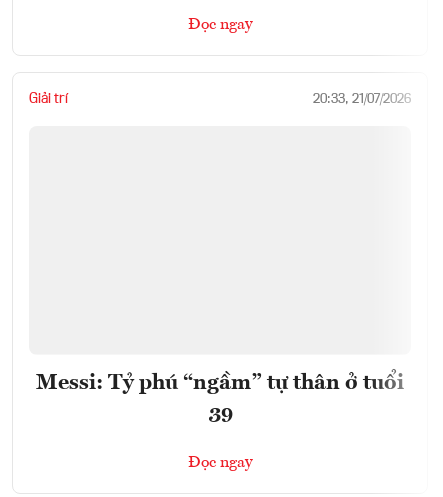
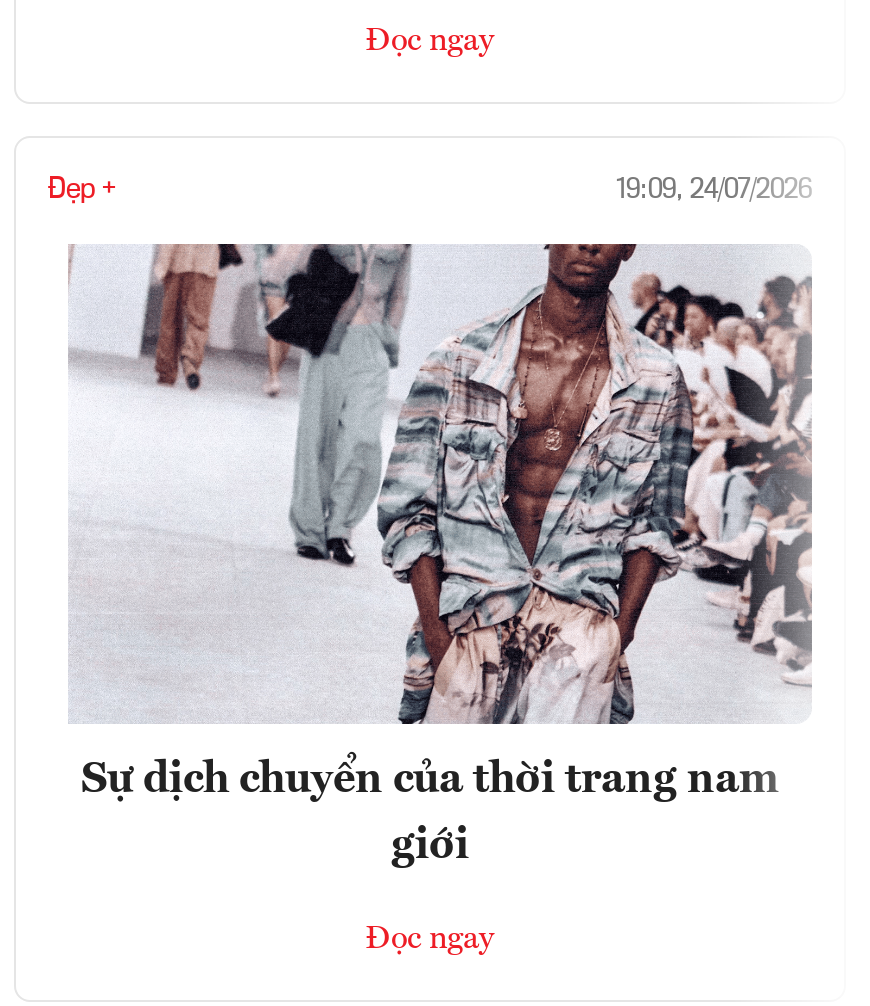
+ [image]

- Giải trí
- 20:33, 21/07/2026
+ Đẹp +
+ 19:09, 24/07/2026

- Messi: Tỷ phú “ngầm” tự thân ở tuổi
+ Sự dịch chuyển của thời trang nam

- 39
+ giới
